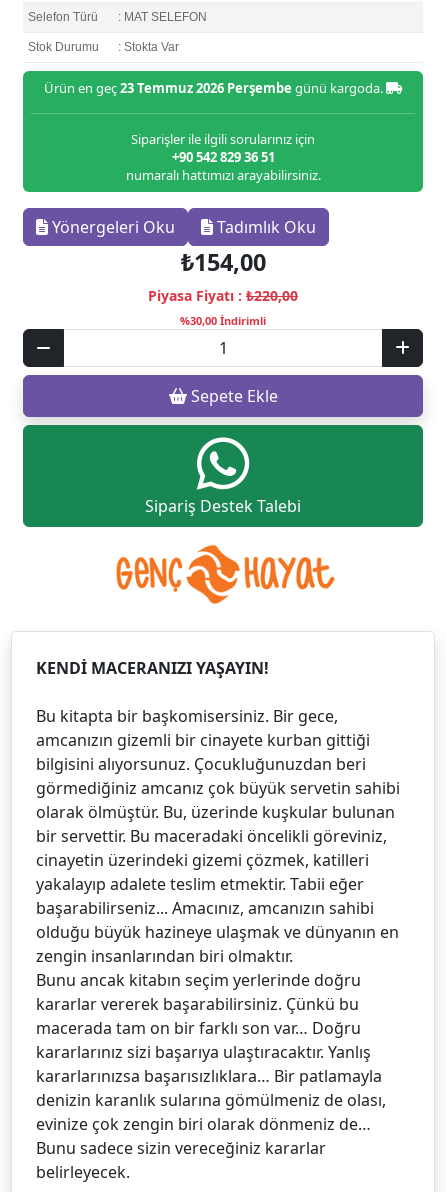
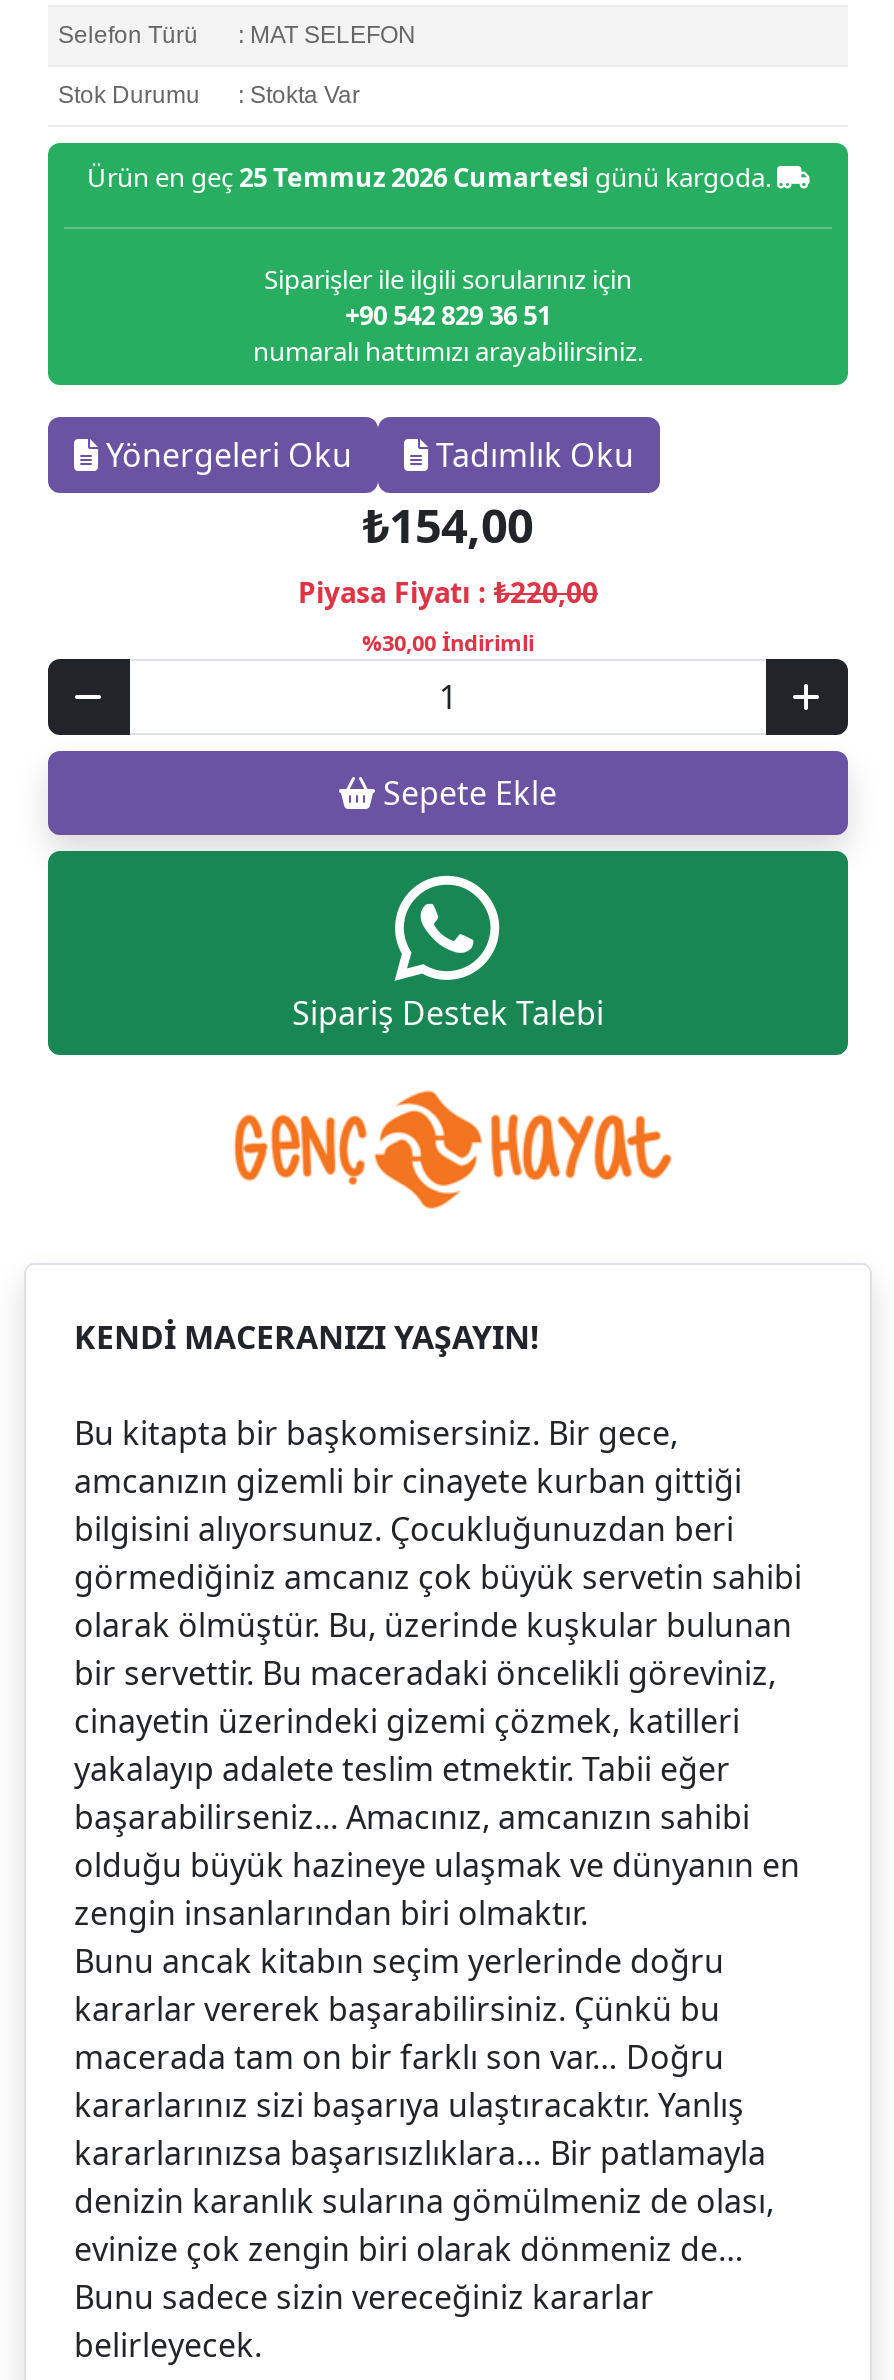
- Ürün en geç 23 Temmuz 2026 Perşembe günü kargoda.
+ Ürün en geç 25 Temmuz 2026 Cumartesi günü kargoda.
